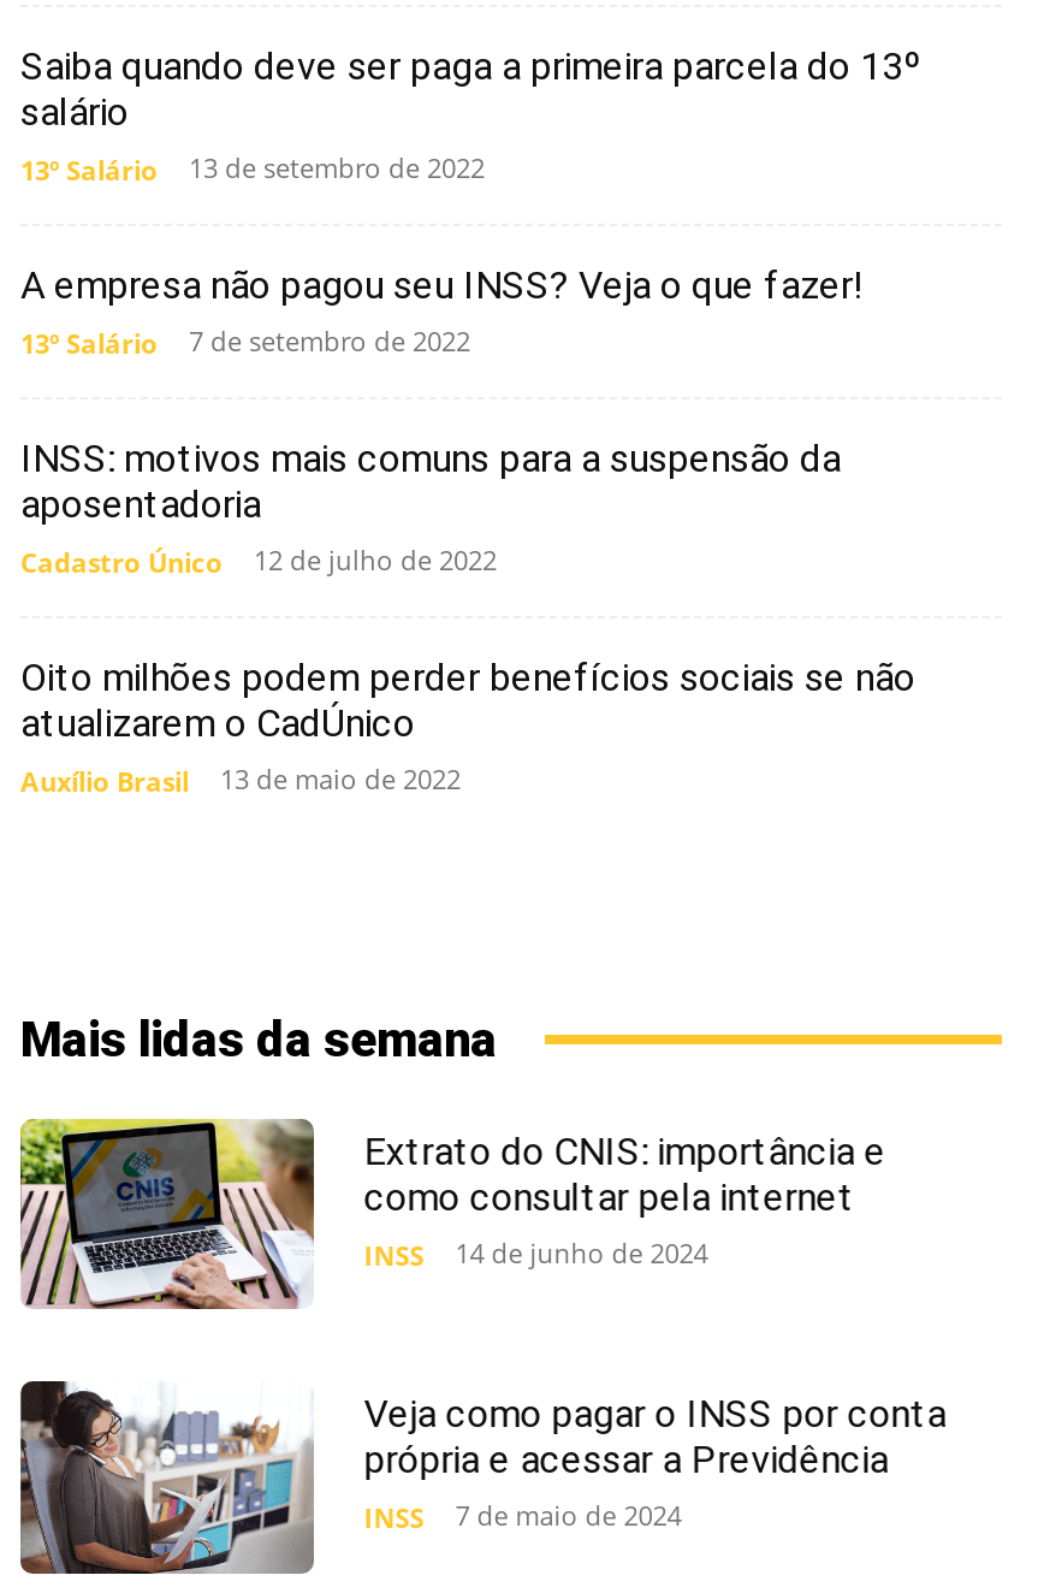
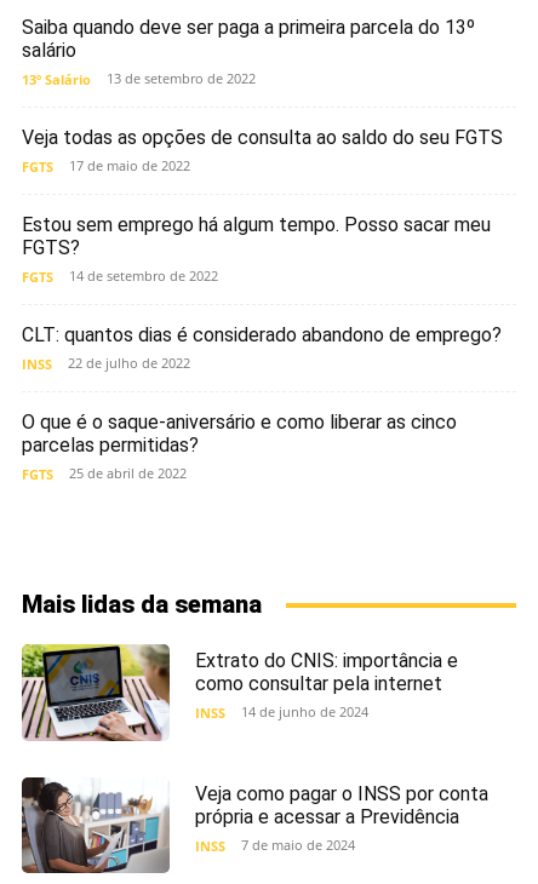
- A empresa não pagou seu INSS? Veja o que fazer!
- 13º Salário
- 7 de setembro de 2022
- INSS: motivos mais comuns para a suspensão da
- aposentadoria
- Cadastro Único
- 12 de julho de 2022
- Oito milhões podem perder benefícios sociais se não
- atualizarem o CadÚnico
- Auxílio Brasil
- 13 de maio de 2022
+ Veja todas as opções de consulta ao saldo do seu FGTS
+ FGTS
+ 17 de maio de 2022
+ Estou sem emprego há algum tempo. Posso sacar meu
+ FGTS?
+ FGTS
+ 14 de setembro de 2022
+ CLT: quantos dias é considerado abandono de emprego?
+ INSS
+ 22 de julho de 2022
+ O que é o saque-aniversário e como liberar as cinco
+ parcelas permitidas?
+ FGTS
+ 25 de abril de 2022
